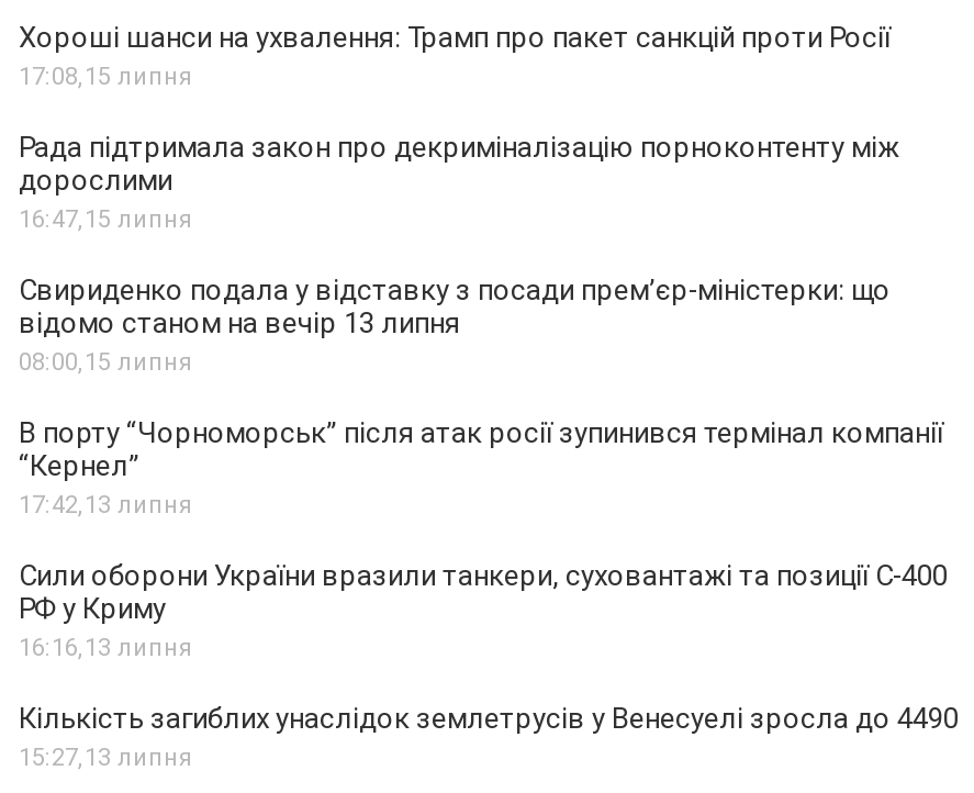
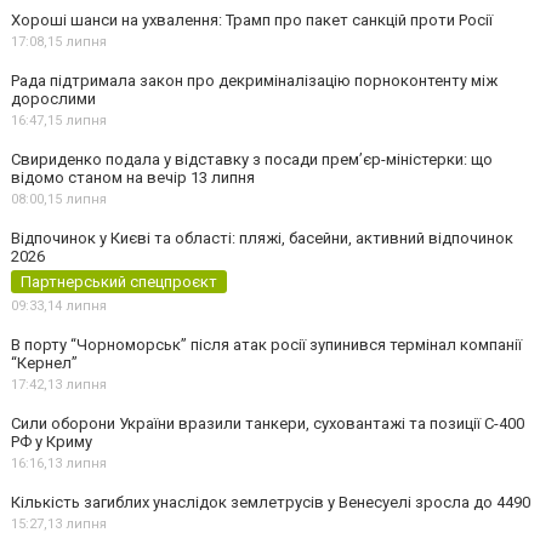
+ Відпочинок у Києві та області: пляжі, басейни, активний відпочинок
+ 2026
+ Партнерський спецпроєкт
+ 09:33,14 липня
